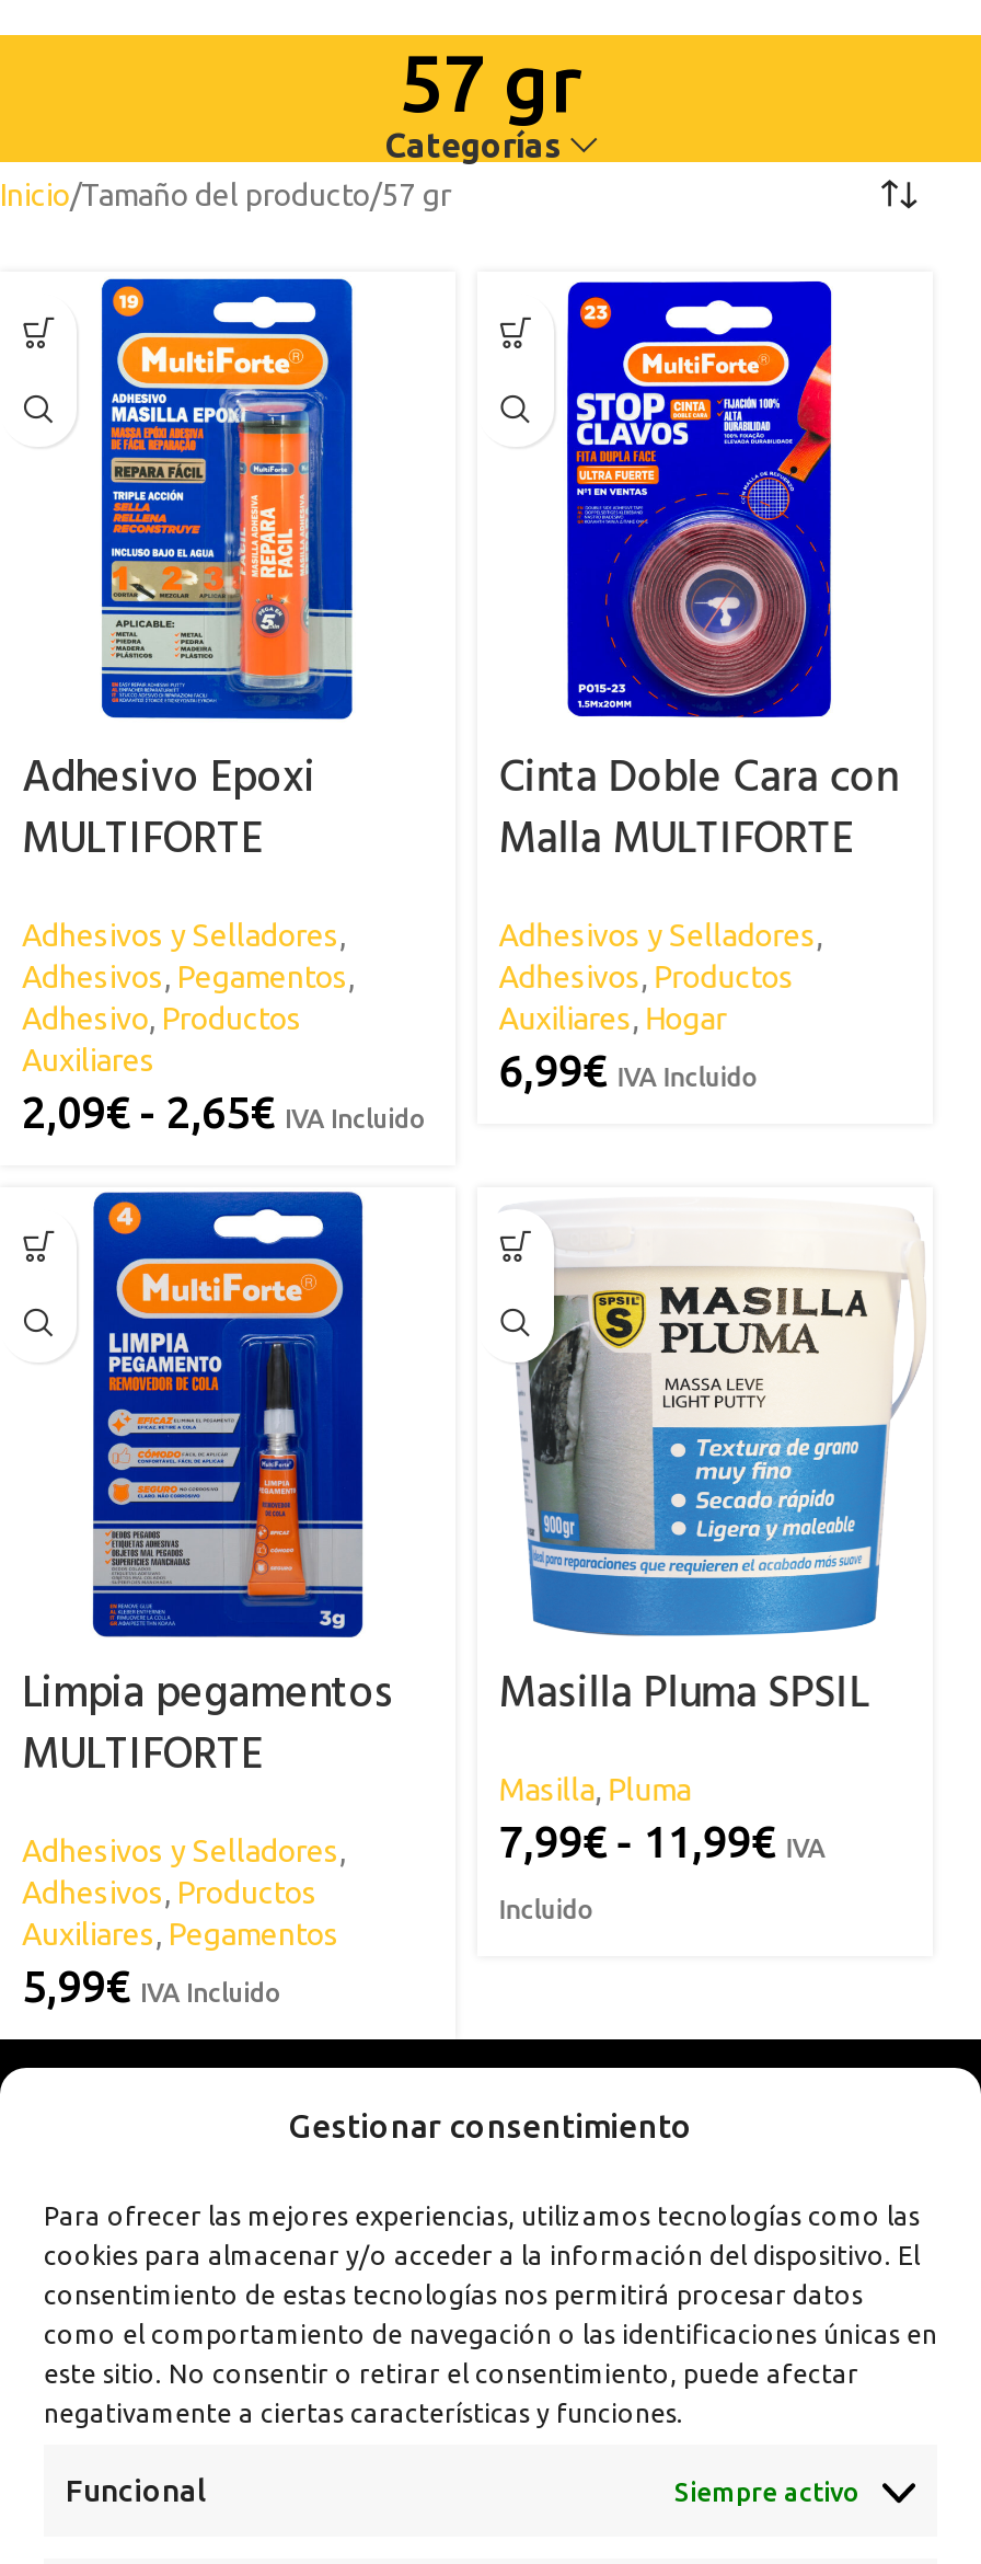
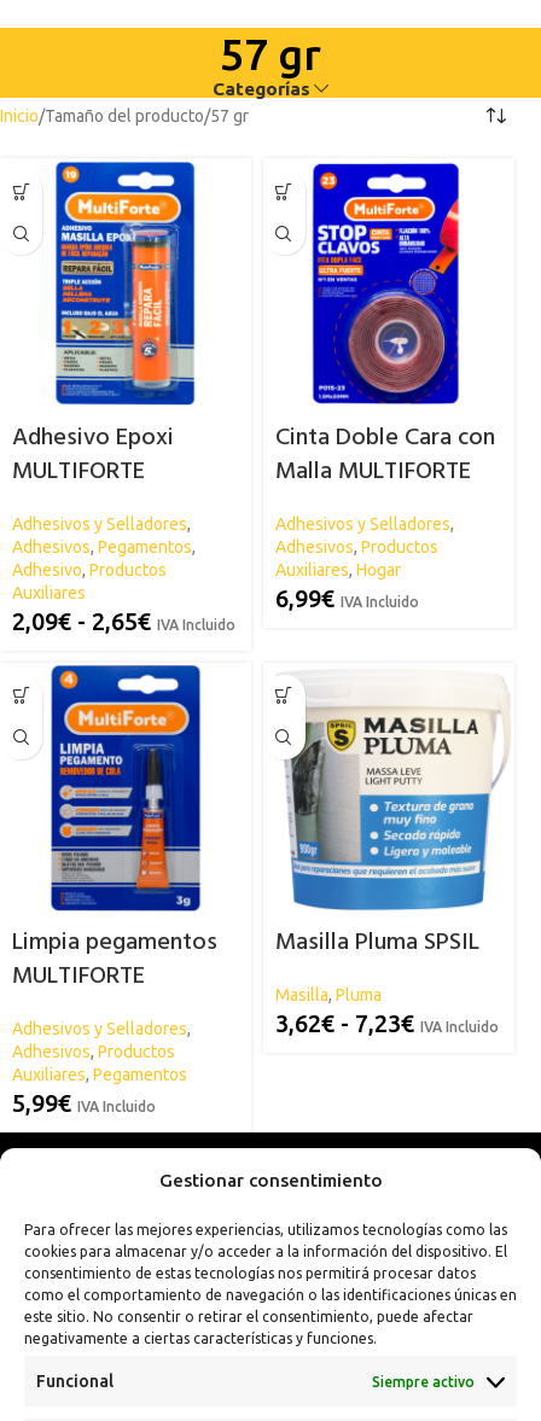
- 7,99€ - 11,99€ IVA
- Incluido
+ 3,62€ - 7,23€ IVA Incluido
